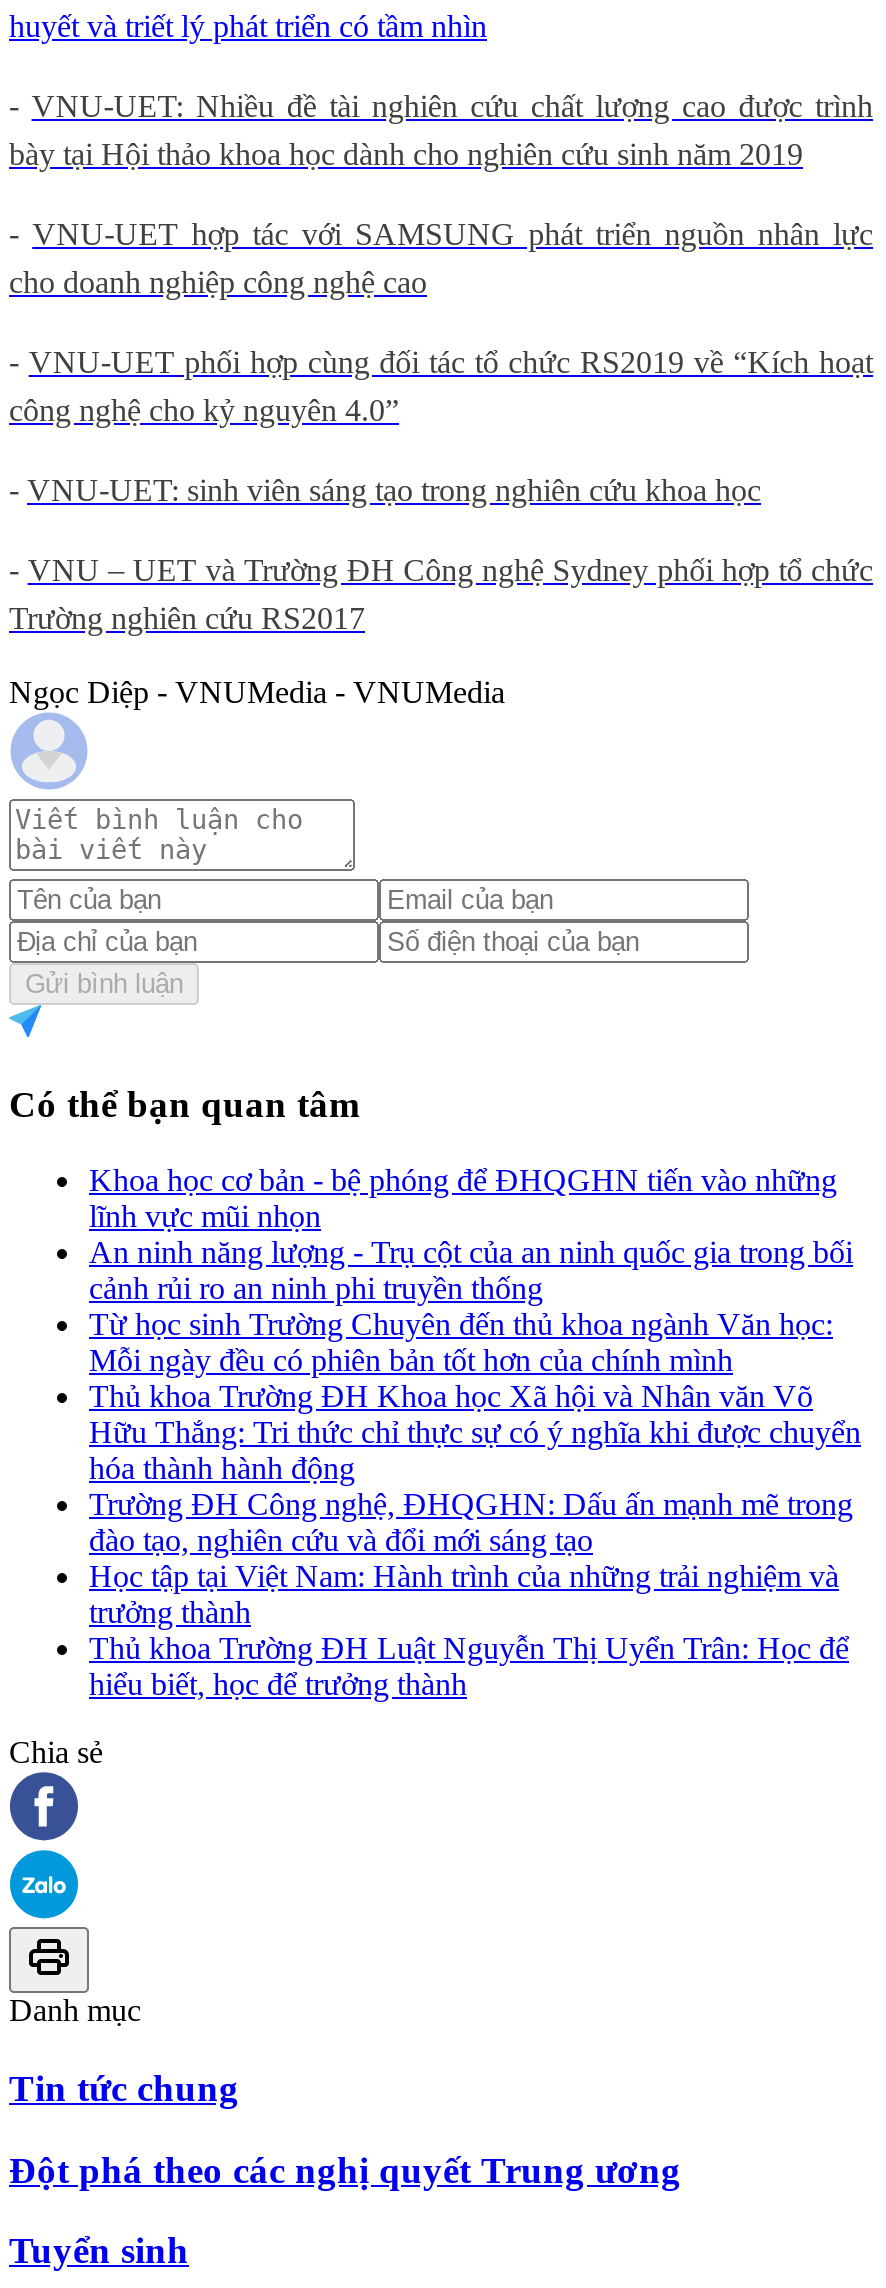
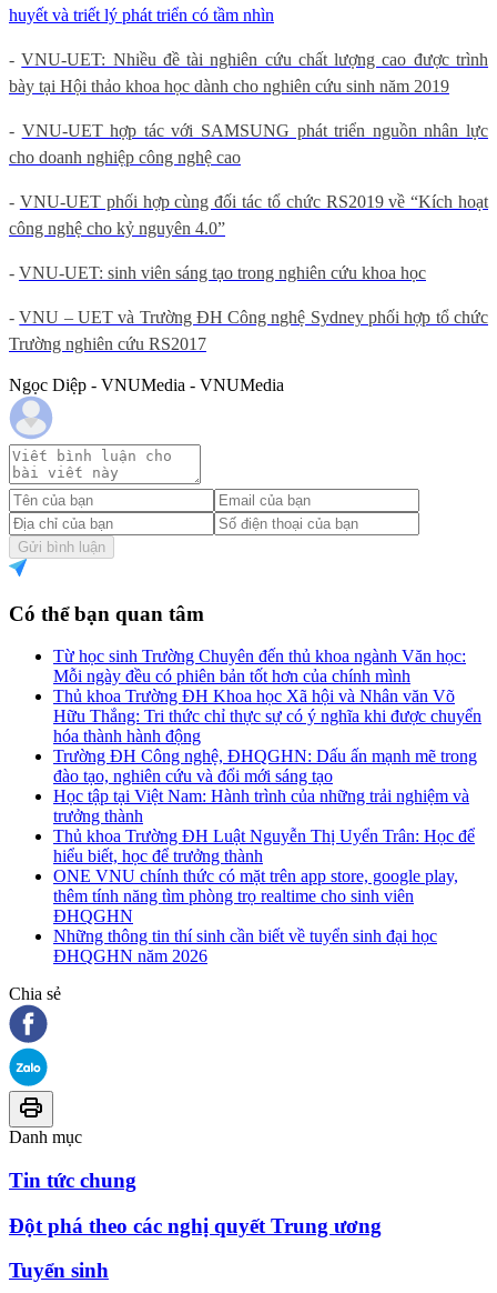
- Khoa học cơ bản - bệ phóng để ĐHQGHN tiến vào những
- lĩnh vực mũi nhọn
- An ninh năng lượng - Trụ cột của an ninh quốc gia trong bối
- cảnh rủi ro an ninh phi truyền thống

moved up: Từ học sinh Trường Chuyên đến thủ khoa ngành Văn học: | Mỗi ngày đều có phiên bản tốt hơn của chính mình | Thủ khoa Trường ĐH Khoa học Xã hội và Nhân văn Võ | ... | Thủ khoa Trường ĐH Luật Nguyễn Thị Uyển Trân: Học để | hiểu biết, học để trưởng thành

+ ONE VNU chính thức có mặt trên app store, google play,
+ thêm tính năng tìm phòng trọ realtime cho sinh viên
+ ĐHQGHN
+ Những thông tin thí sinh cần biết về tuyển sinh đại học
+ ĐHQGHN năm 2026
